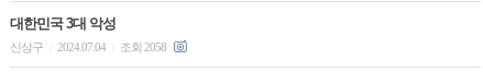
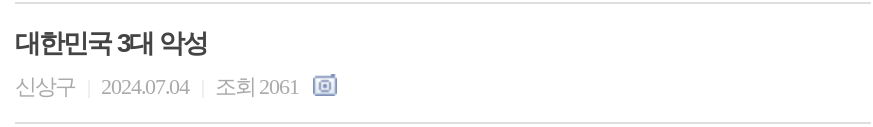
- 신상구 2024.07.04 조회 2058
+ 신상구 2024.07.04 조회 2061
